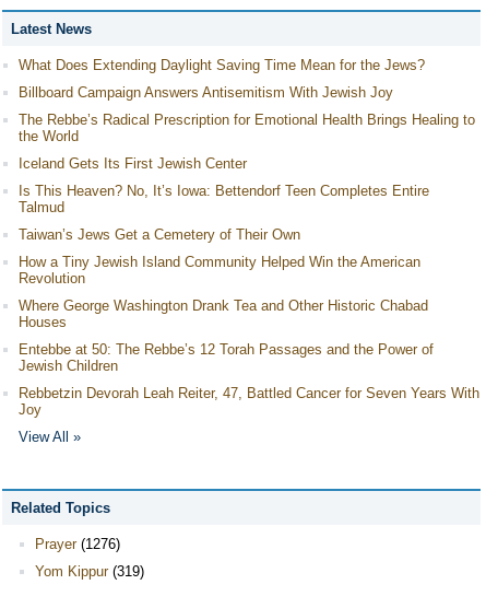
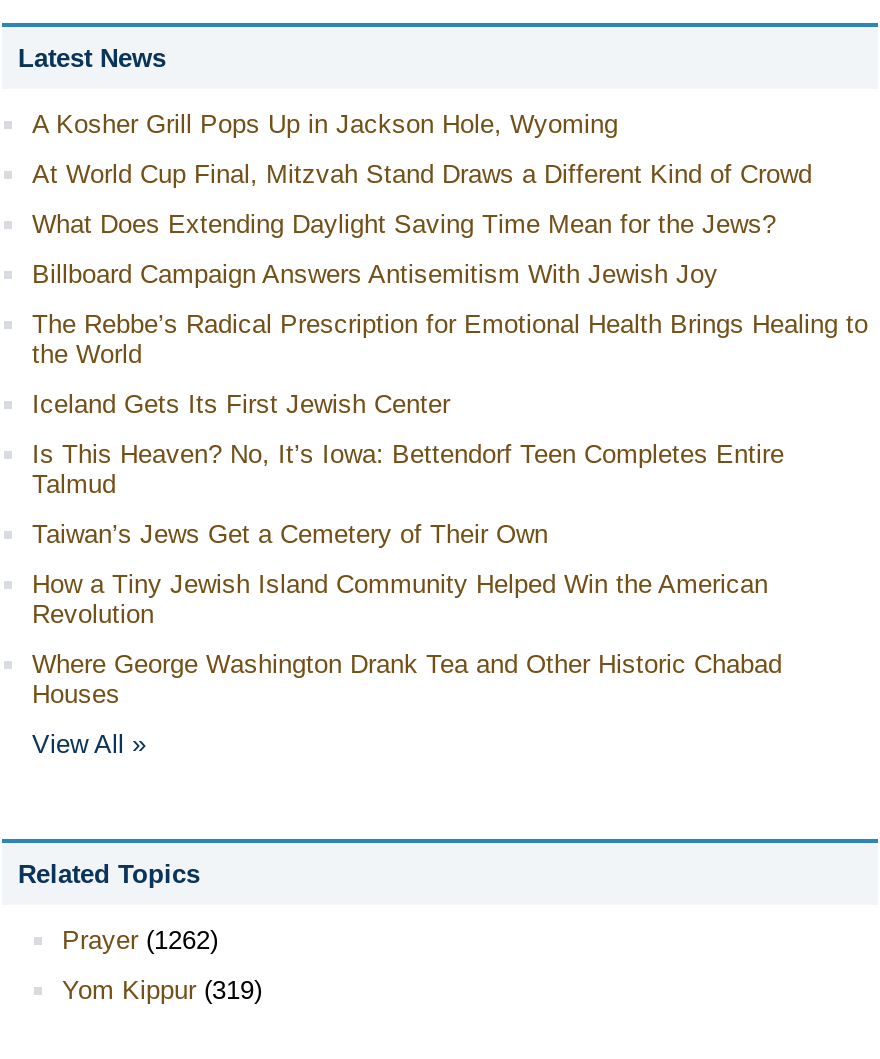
+ A Kosher Grill Pops Up in Jackson Hole, Wyoming
+ At World Cup Final, Mitzvah Stand Draws a Different Kind of Crowd

moved down: What Does Extending Daylight Saving Time Mean for the Jews? | Billboard Campaign Answers Antisemitism With Jewish Joy | The Rebbe’s Radical Prescription for Emotional Health Brings Healing to | ... | Where George Washington Drank Tea and Other Historic Chabad | Houses

- Entebbe at 50: The Rebbe’s 12 Torah Passages and the Power of
- Jewish Children
- Rebbetzin Devorah Leah Reiter, 47, Battled Cancer for Seven Years With
- Joy

- Prayer (1276)
+ Prayer (1262)
